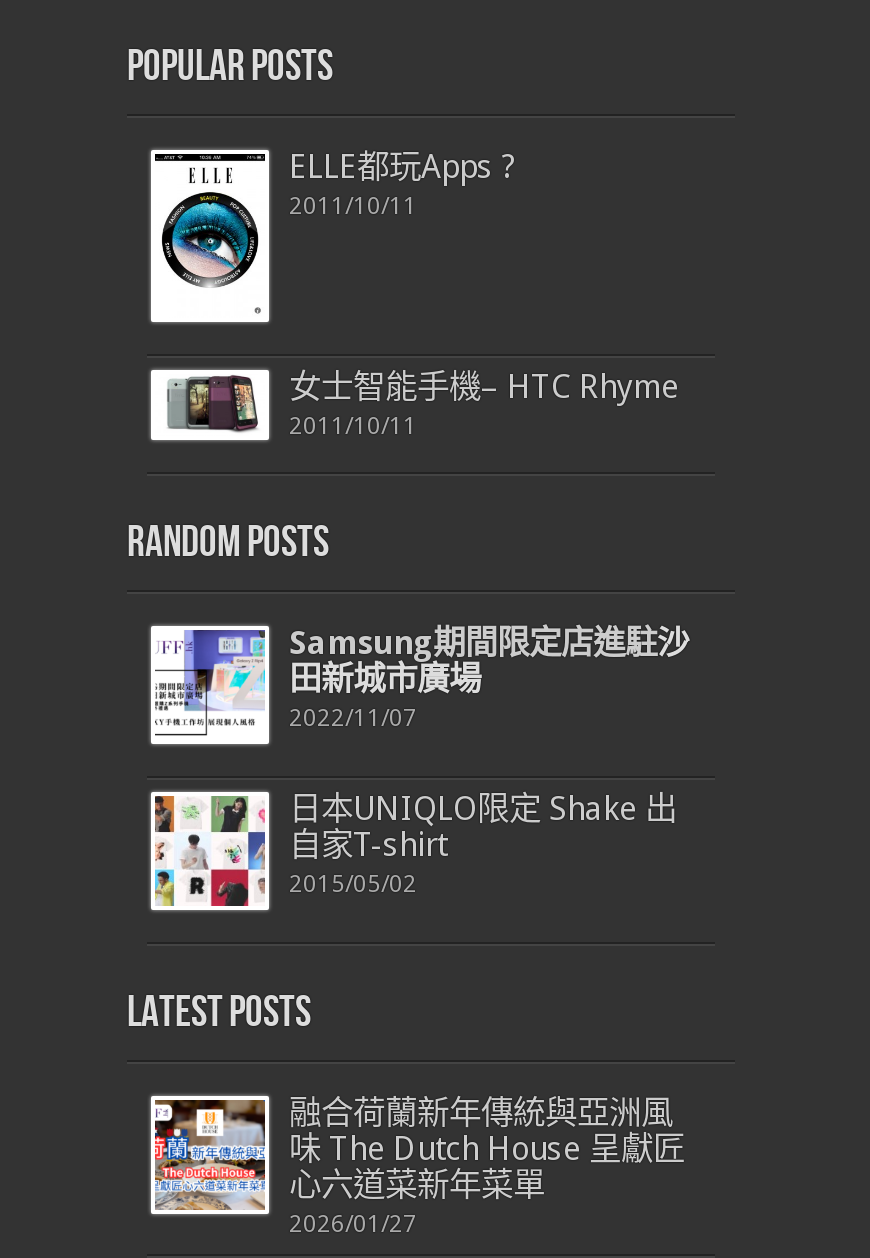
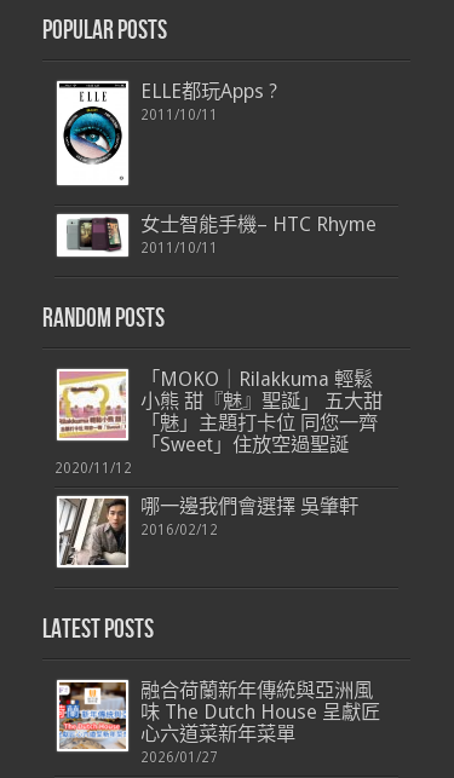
- [image]
- Samsung期間限定店進駐沙
- 田新城市廣場
- 2022/11/07
+ [image]
+ 「MOKO｜Rilakkuma 輕鬆
+ 小熊 甜『魅』聖誕」 五大甜
+ 「魅」主題打卡位 同您一齊
+ 「Sweet」住放空過聖誕
+ 2020/11/12

- [image]
- 日本UNIQLO限定 Shake 出
- 自家T-shirt
- 2015/05/02
+ [image]
+ 哪一邊我們會選擇 吳肇軒
+ 2016/02/12
